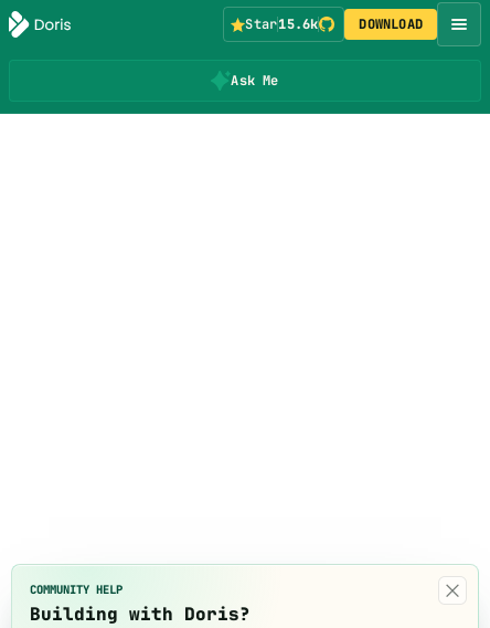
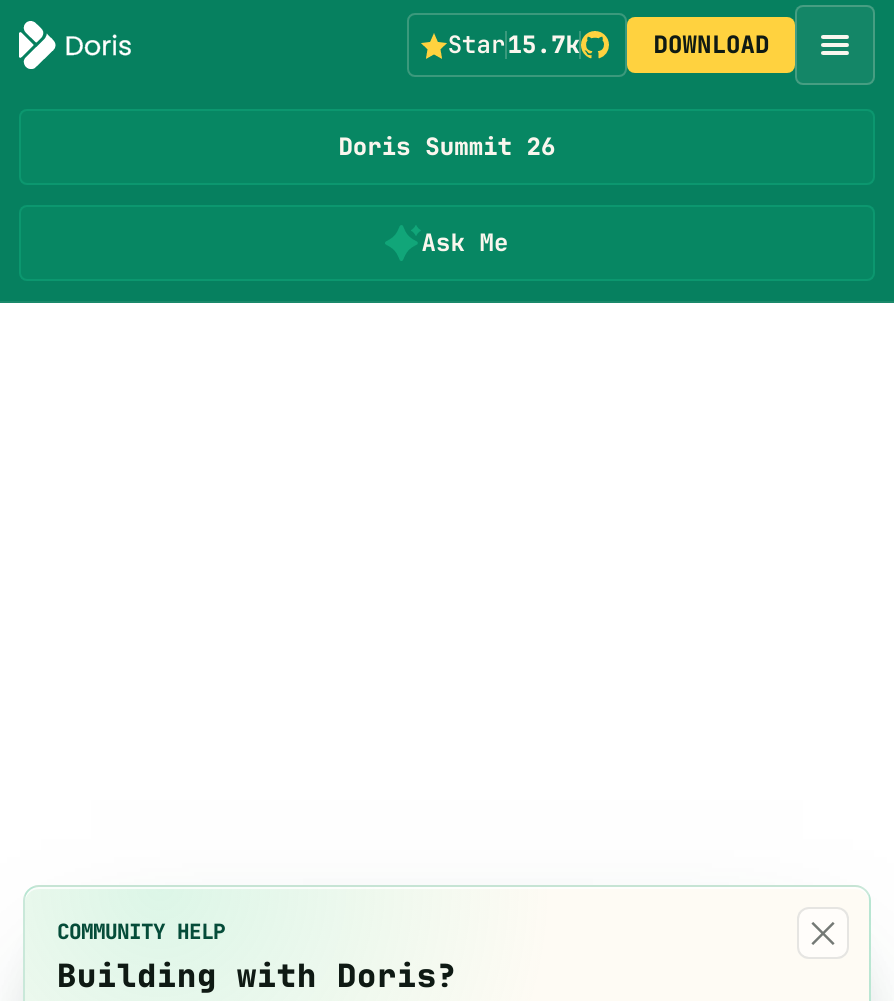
- Star15.6k
+ Star15.7k

+ Doris Summit 26

moved down: Ask Me
